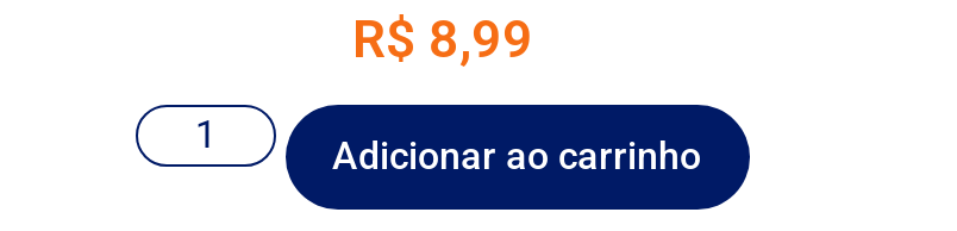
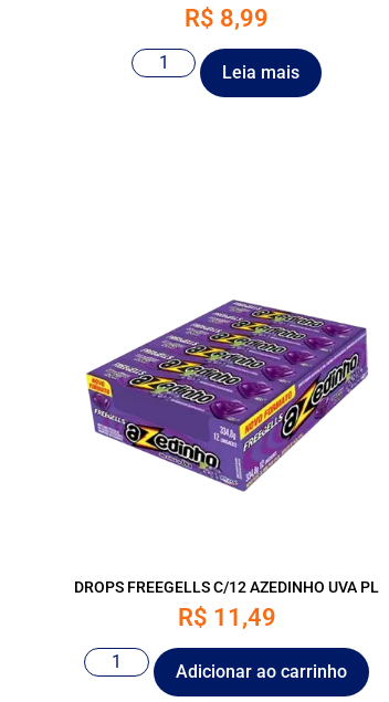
+ DROPS FREEGELLS C/12 AZEDINHO UVA PL
+ R$11,49

+ [image]

+ Leia mais
